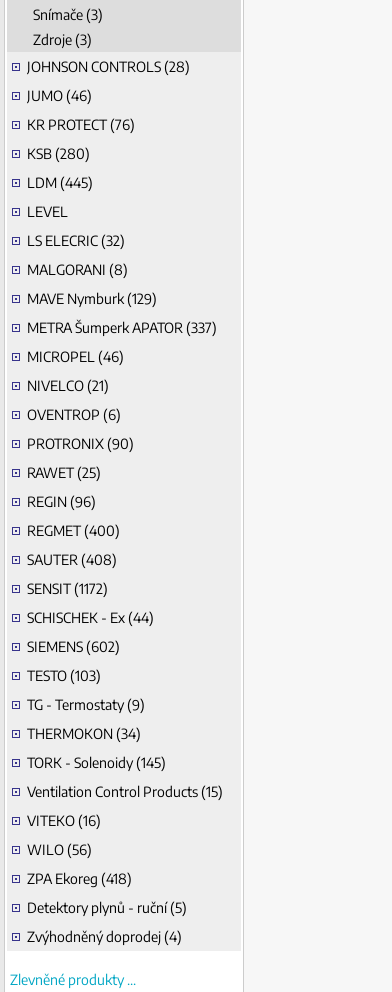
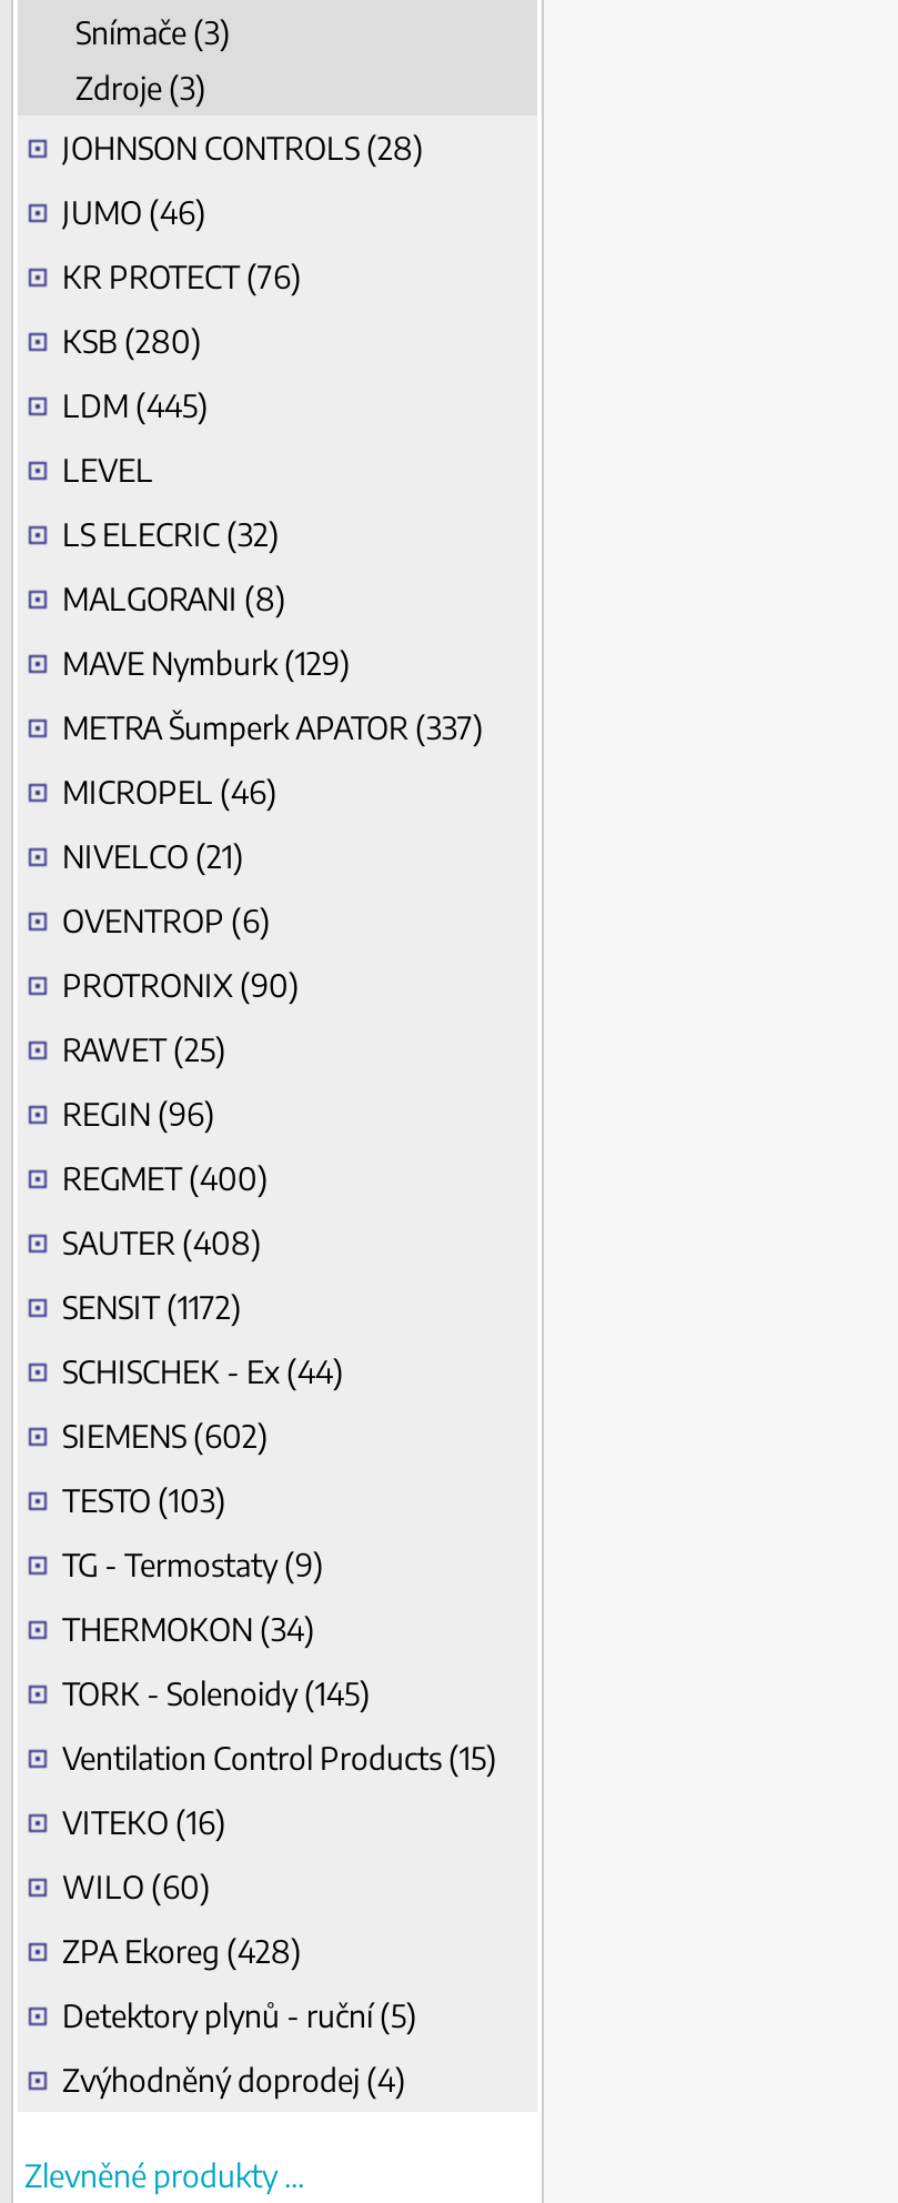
- WILO (56)
+ WILO (60)

- ZPA Ekoreg (418)
+ ZPA Ekoreg (428)
